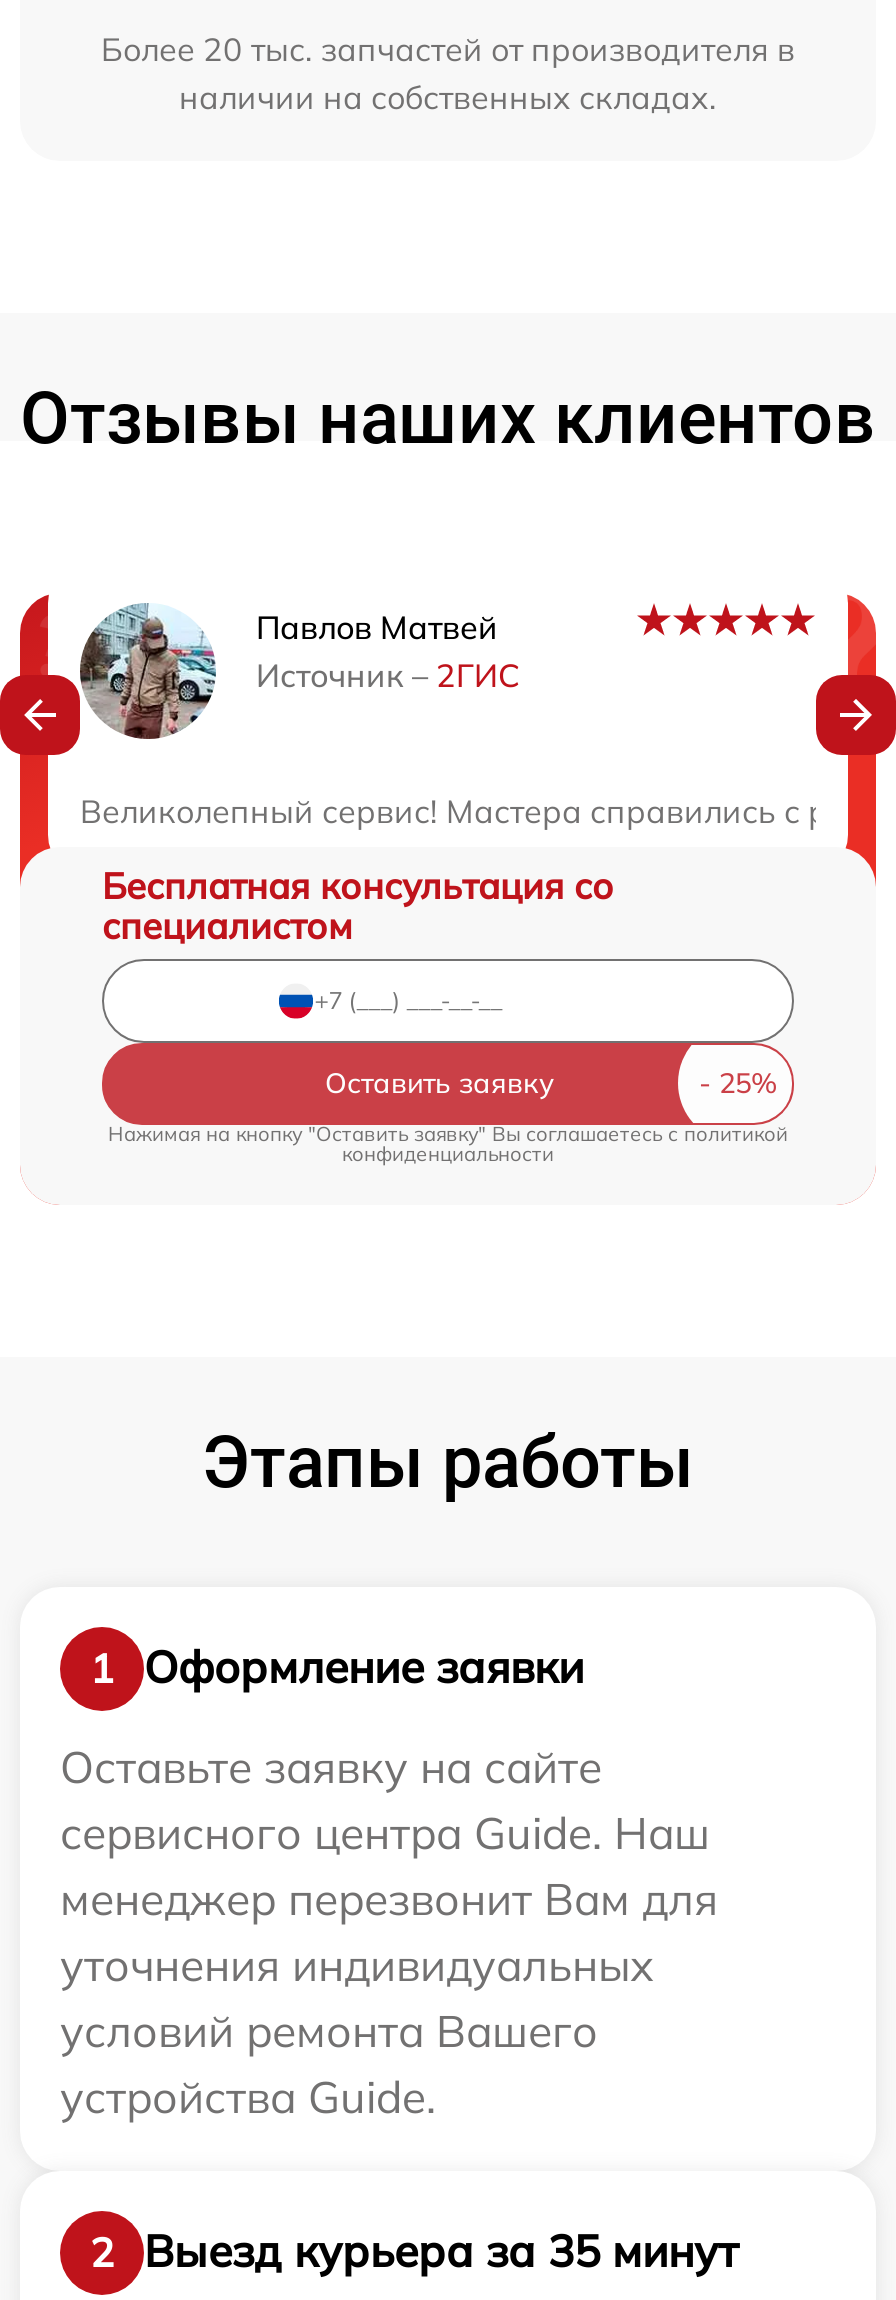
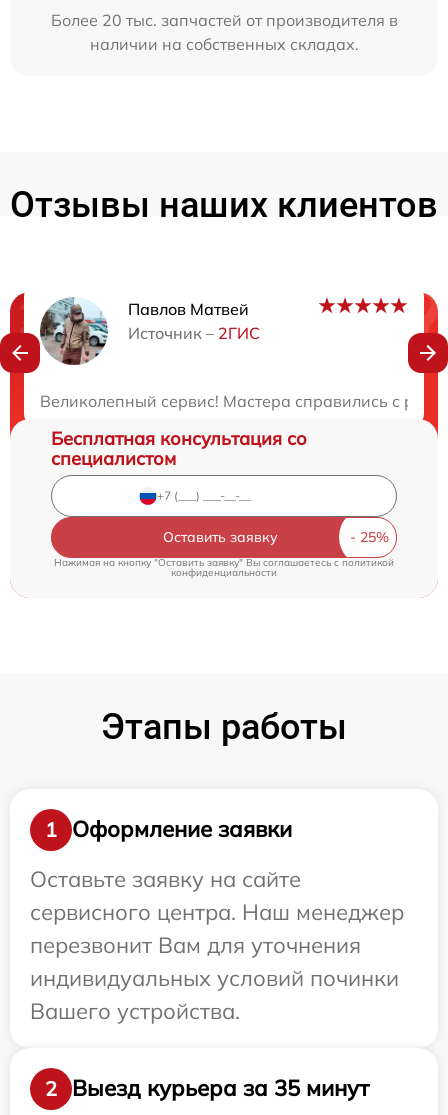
- сервисного центра Guide. Наш
- менеджер перезвонит Вам для
- уточнения индивидуальных
- условий ремонта Вашего
- устройства Guide.
+ сервисного центра. Наш менеджер
+ перезвонит Вам для уточнения
+ индивидуальных условий починки
+ Вашего устройства.
